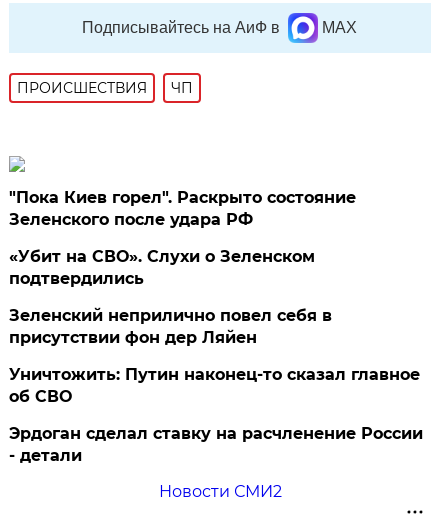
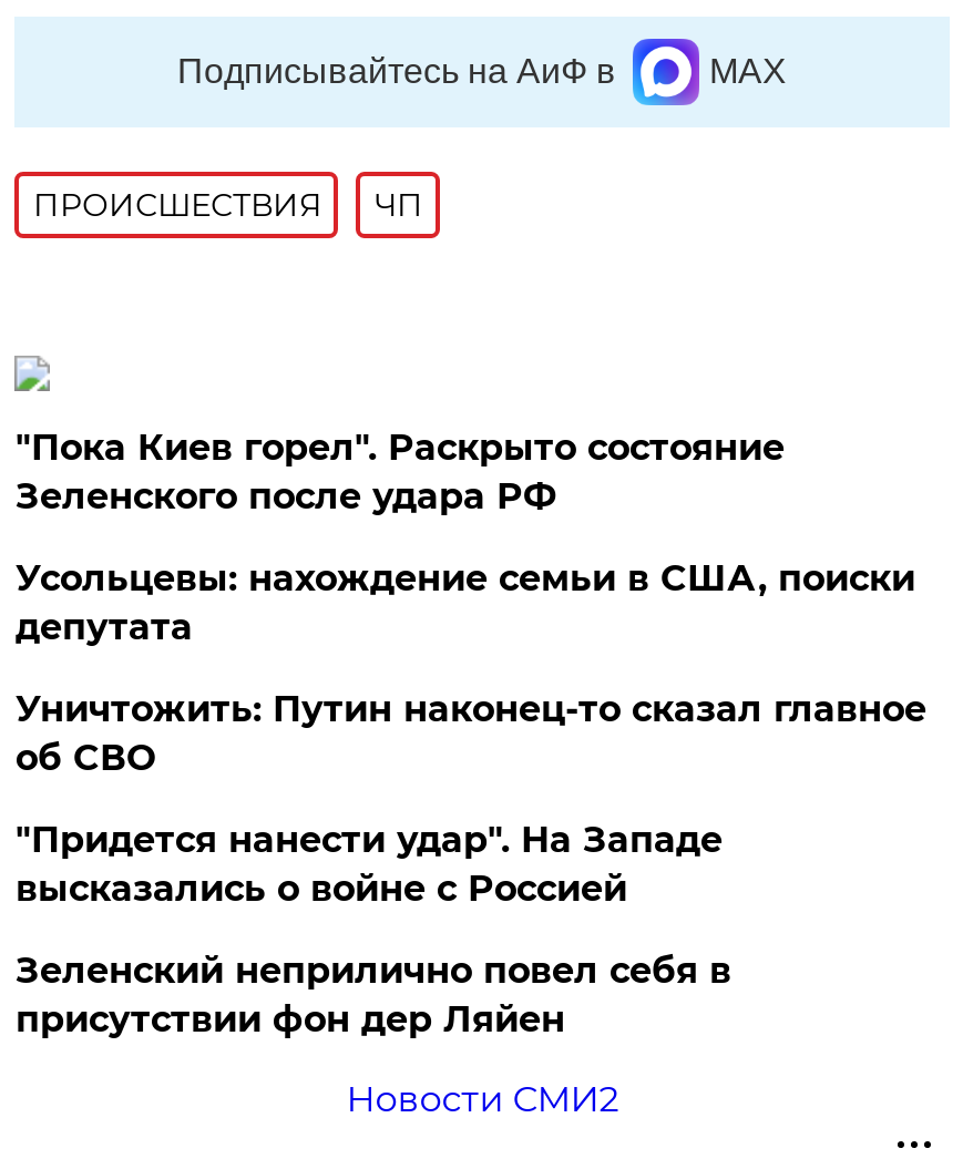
- «Убит на СВО». Слухи о Зеленском
- подтвердились
+ Усольцевы: нахождение семьи в США, поиски
+ депутата
+ "Придется нанести удар". На Западе
+ высказались о войне с Россией

moved down: Зеленский неприлично повел cебя в | присутствии фон дер Ляйен

moved up: Уничтожить: Путин наконец-то сказал главное | об СВО

- Эрдоган сделал ставку на расчленение России
- - детали
